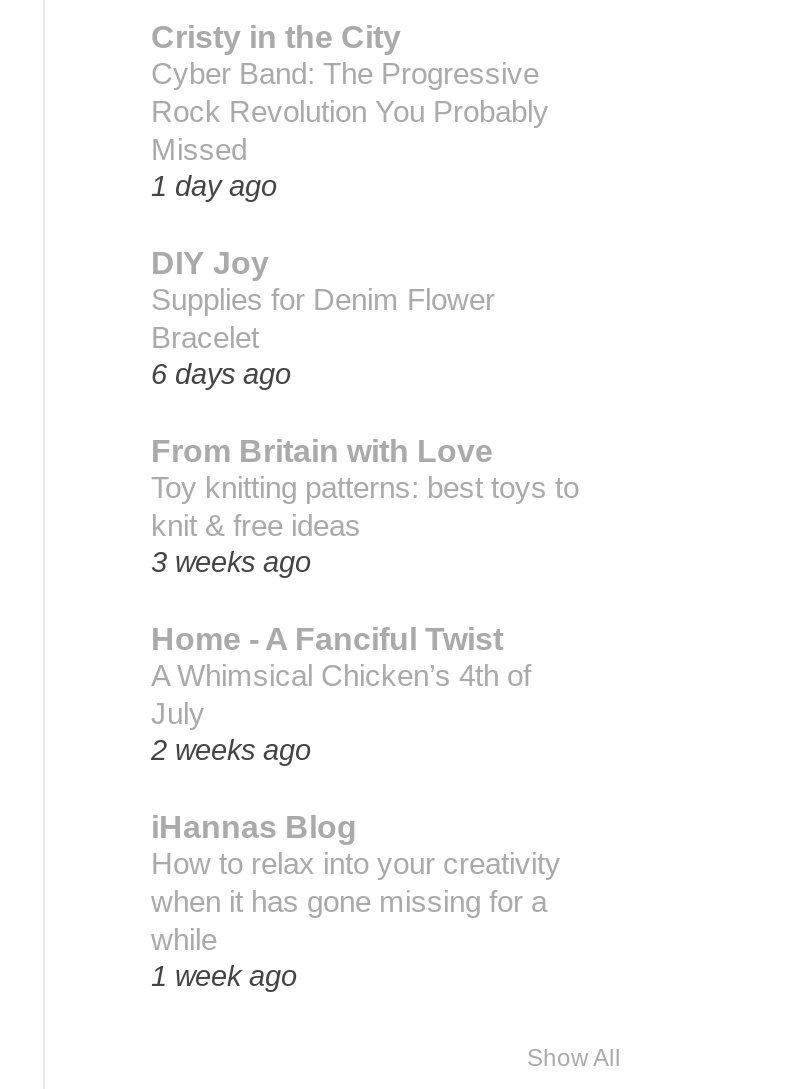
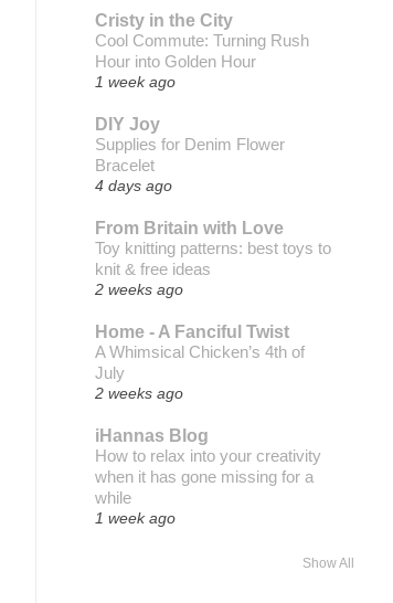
- Cyber Band: The Progressive
- Rock Revolution You Probably
- Missed
- 1 day ago
+ Cool Commute: Turning Rush
+ Hour into Golden Hour
+ 1 week ago

- 6 days ago
+ 4 days ago

- 3 weeks ago
+ 2 weeks ago
